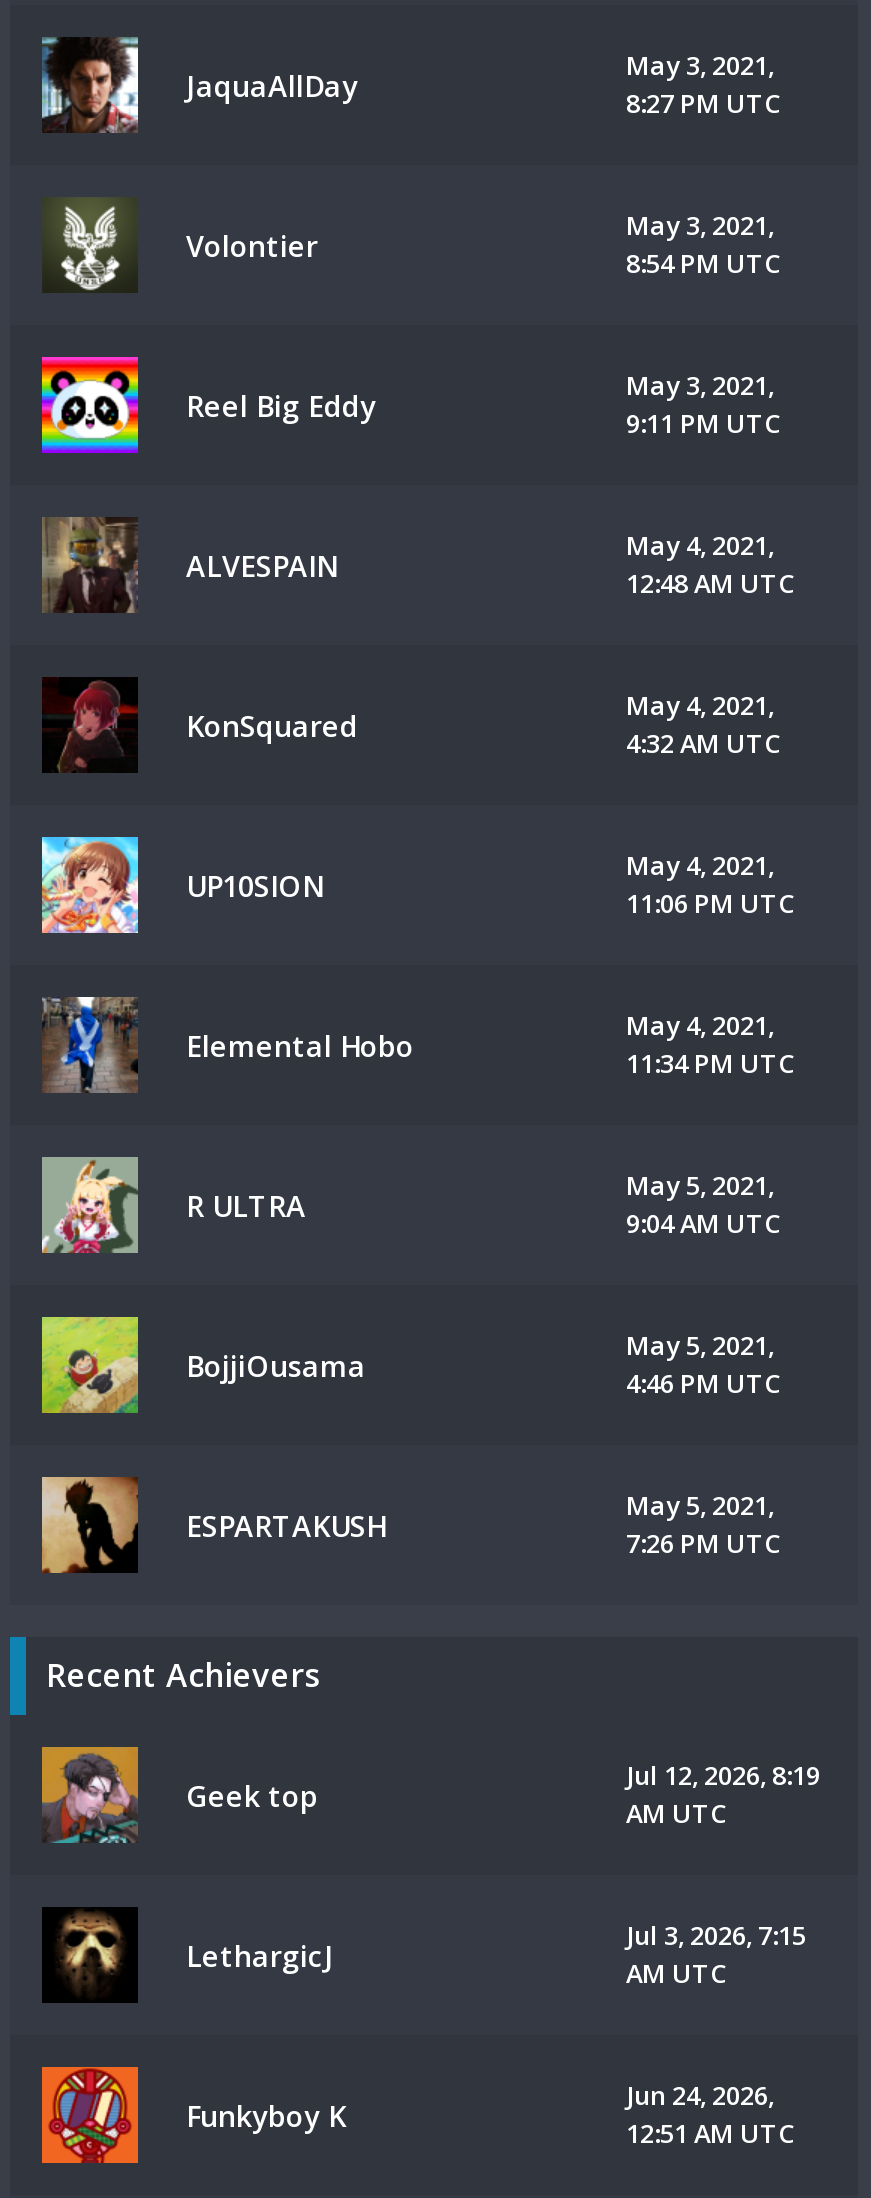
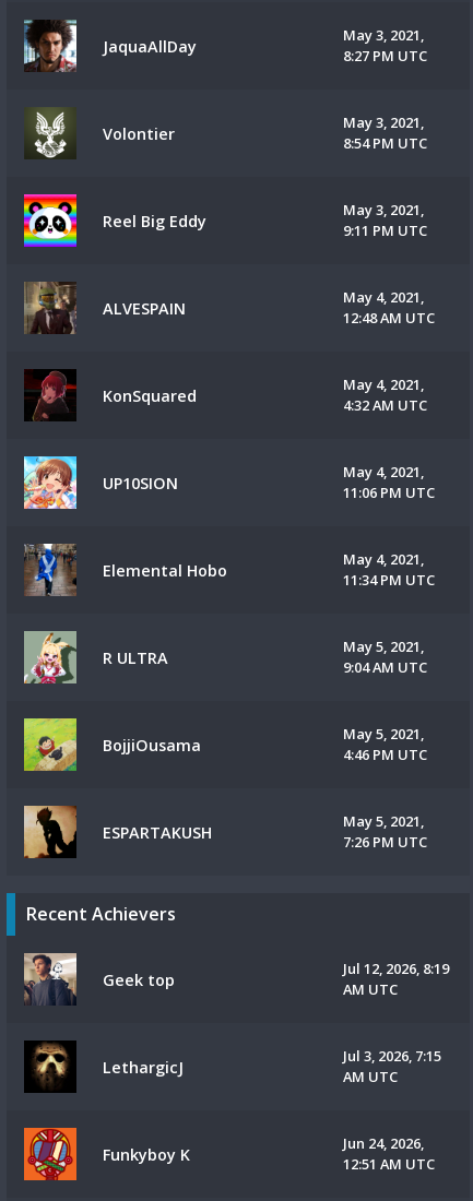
- [image]
+ [image]
